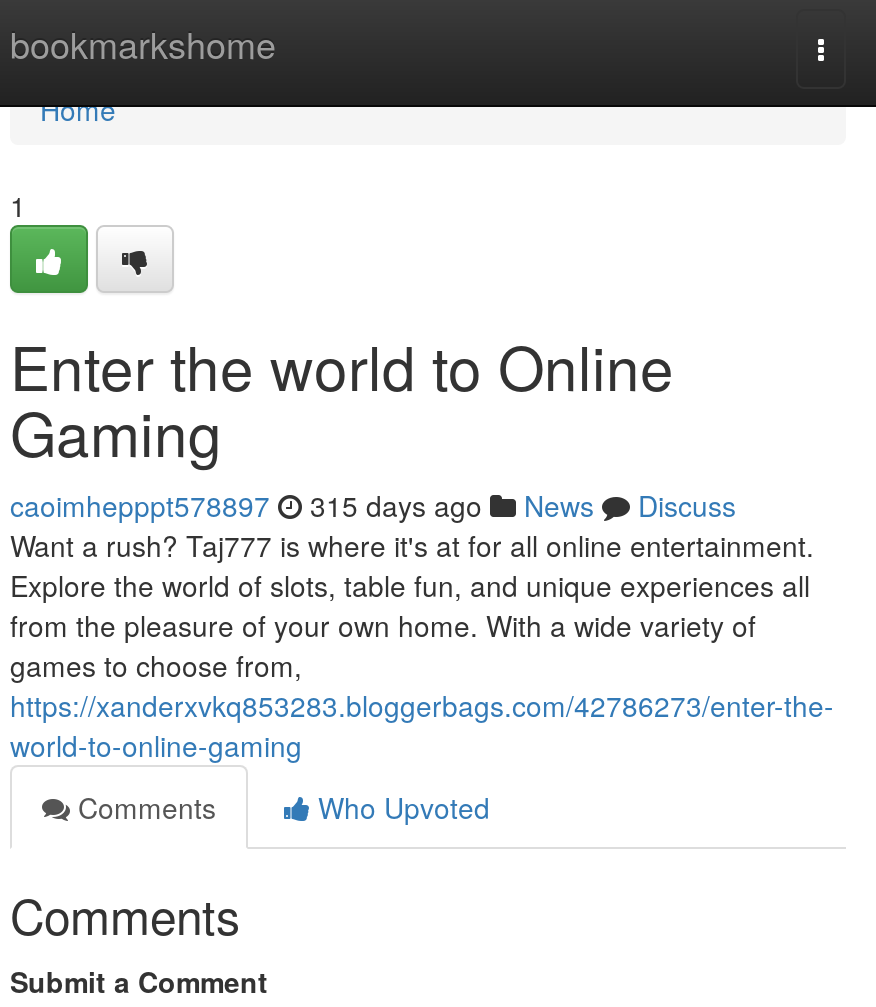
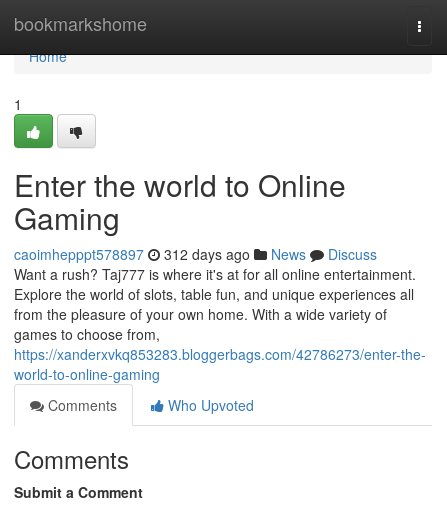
- caoimhepppt578897 315 days ago News Discuss
+ caoimhepppt578897 312 days ago News Discuss
